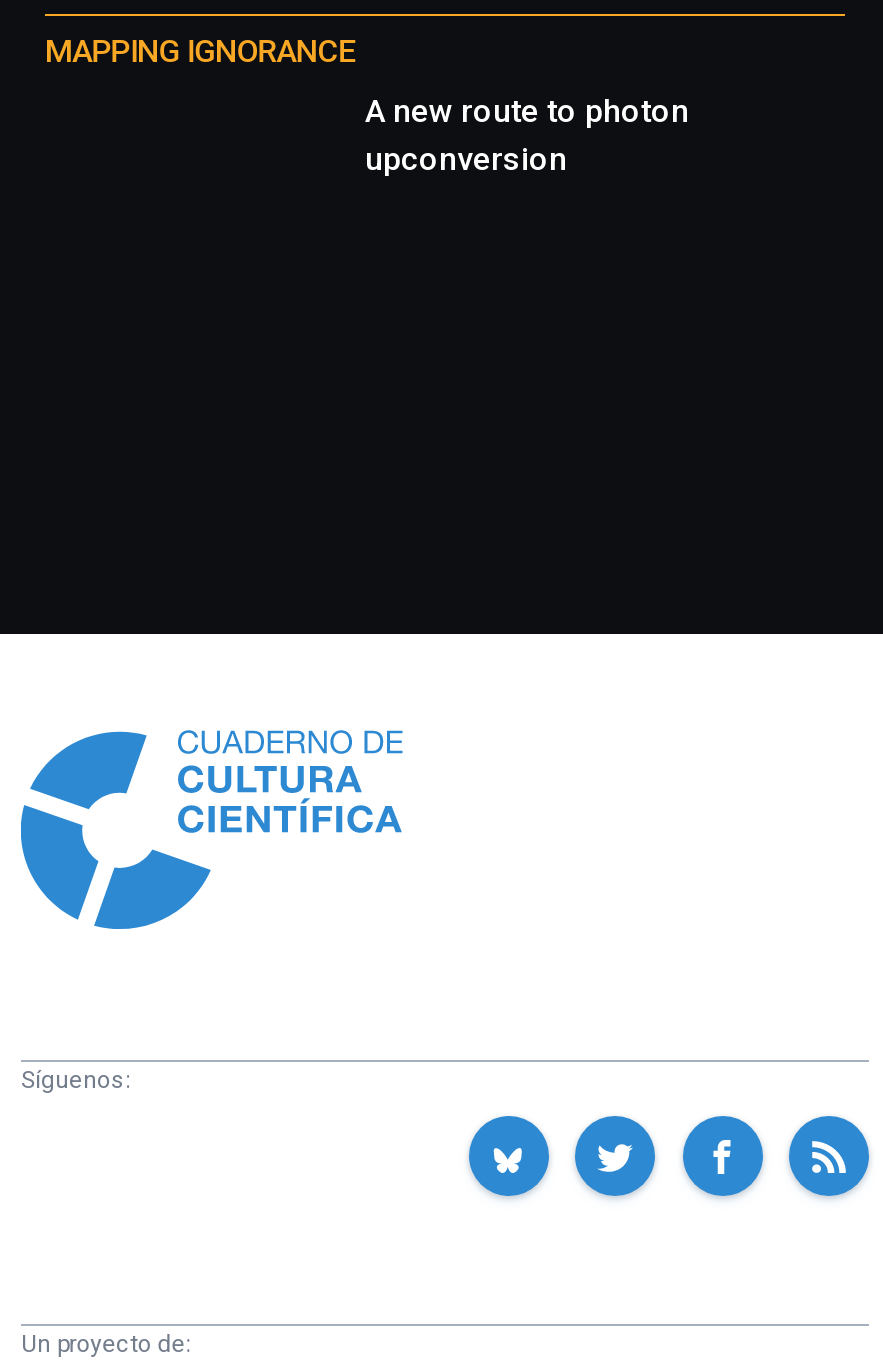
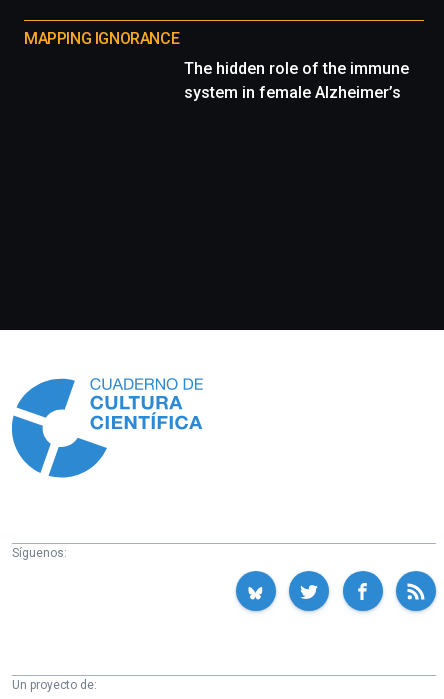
- A new route to photon
- upconversion
+ The hidden role of the immune
+ system in female Alzheimer’s
